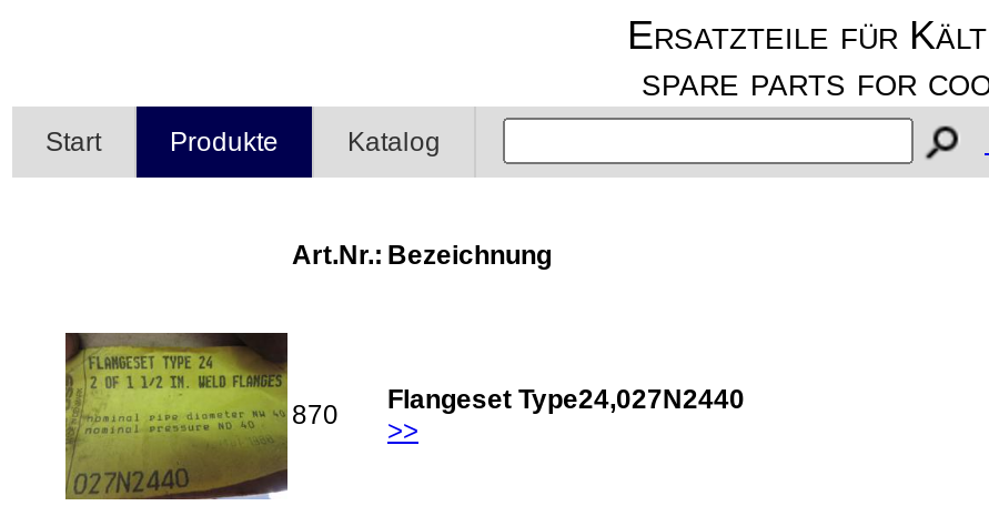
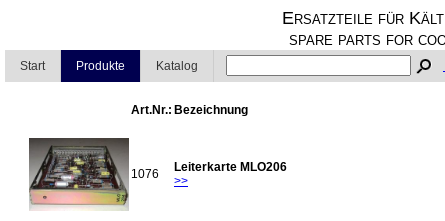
- [image]
- 870
- Flangeset Type24,027N2440
+ [image]
+ 1076
+ Leiterkarte MLO206
